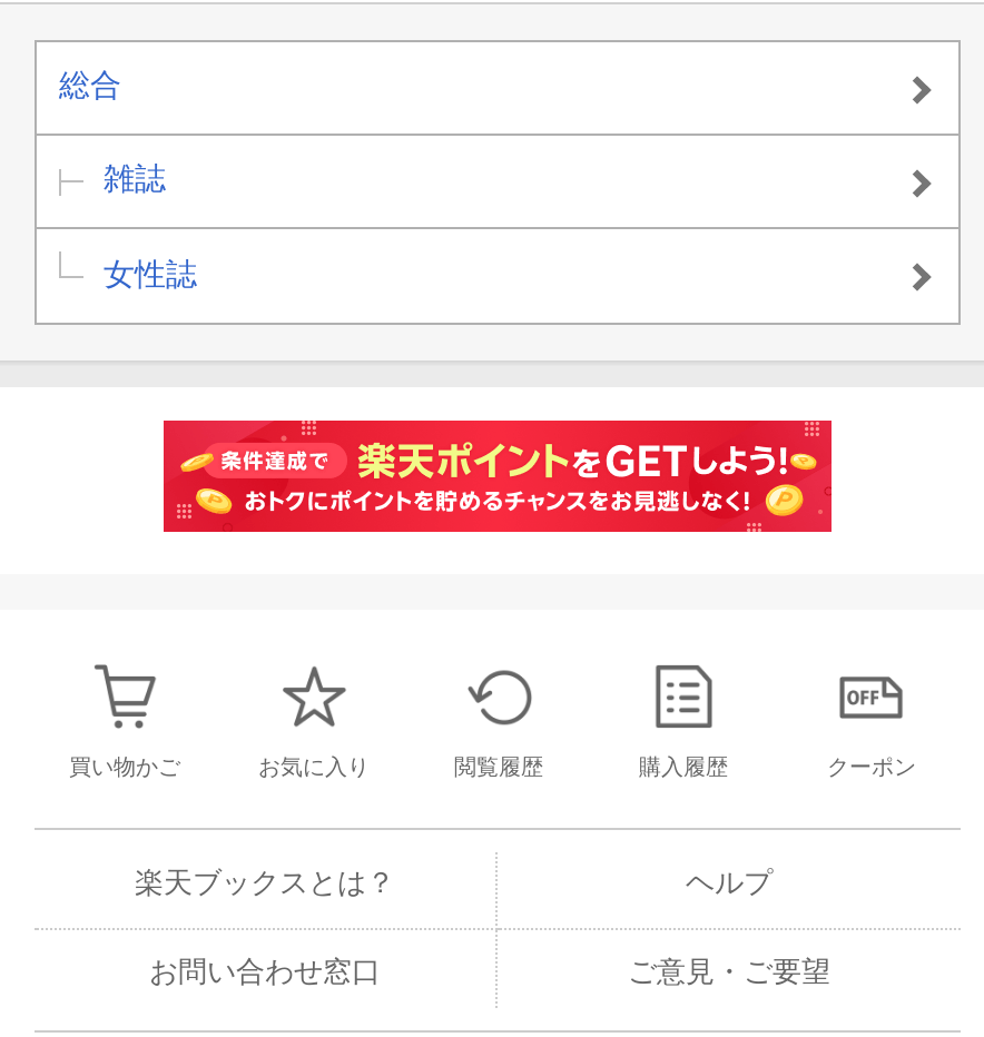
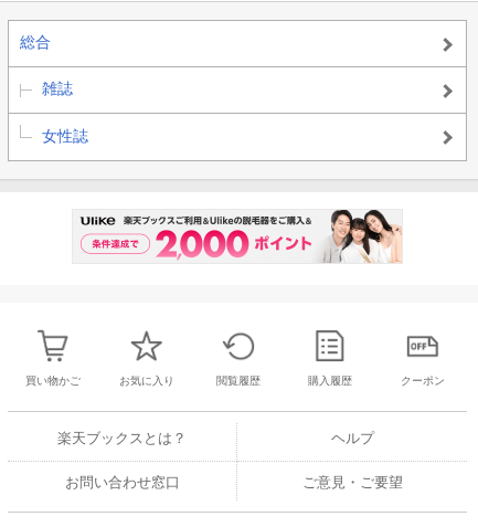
- [image]
+ [image]
